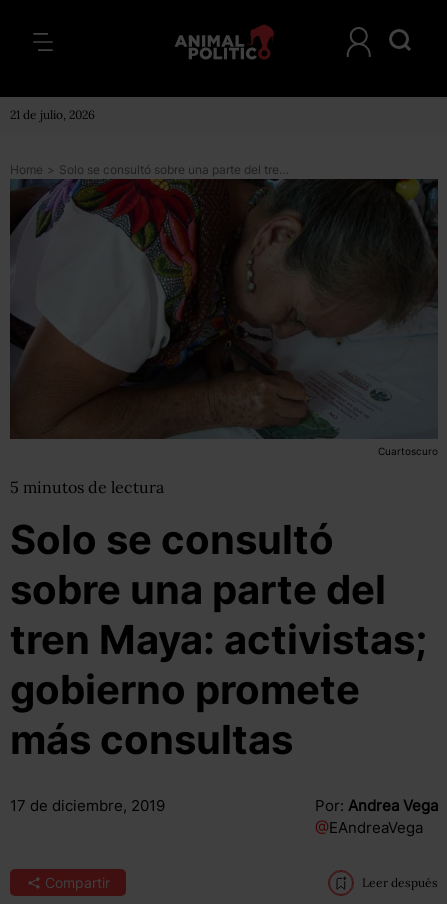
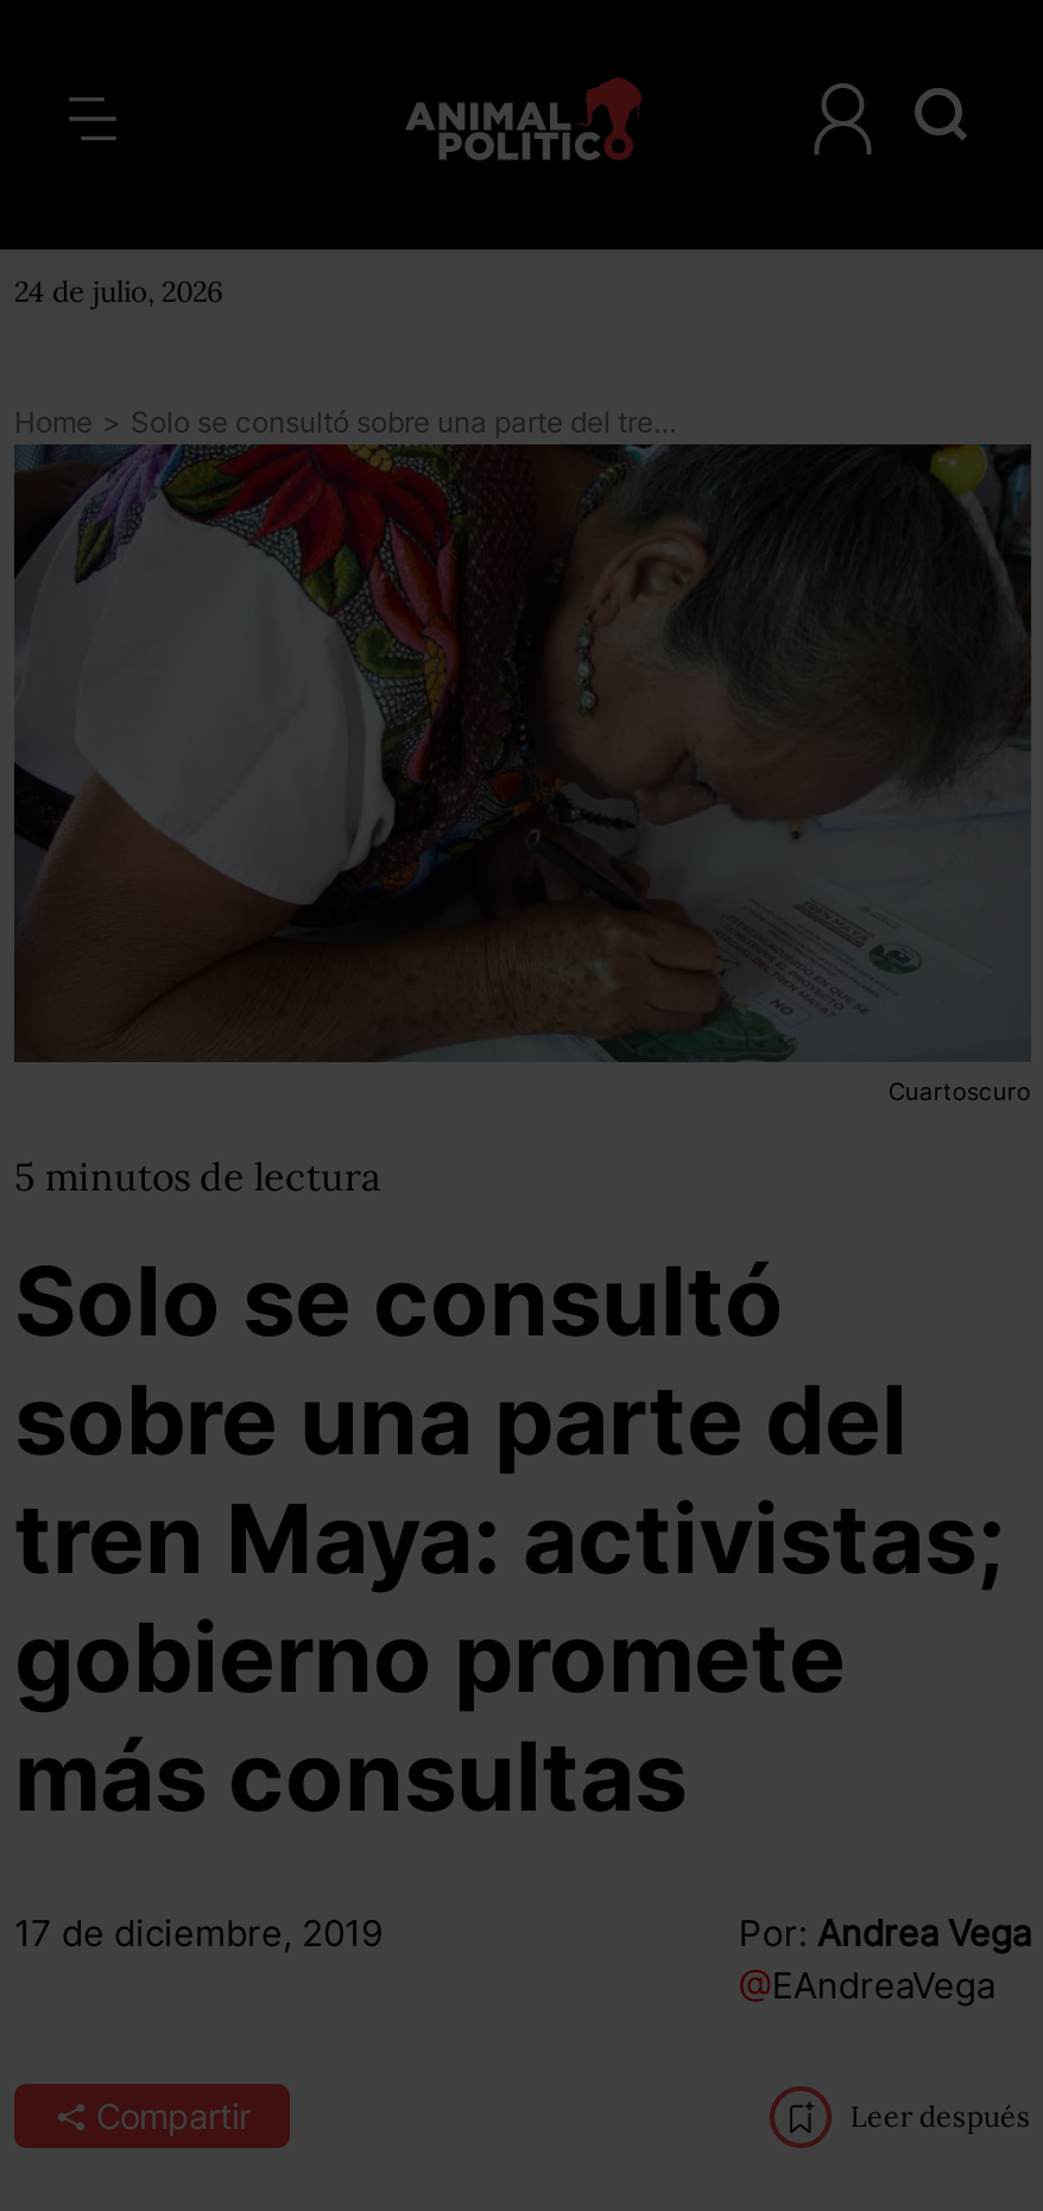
- 21 de julio, 2026
+ 24 de julio, 2026
